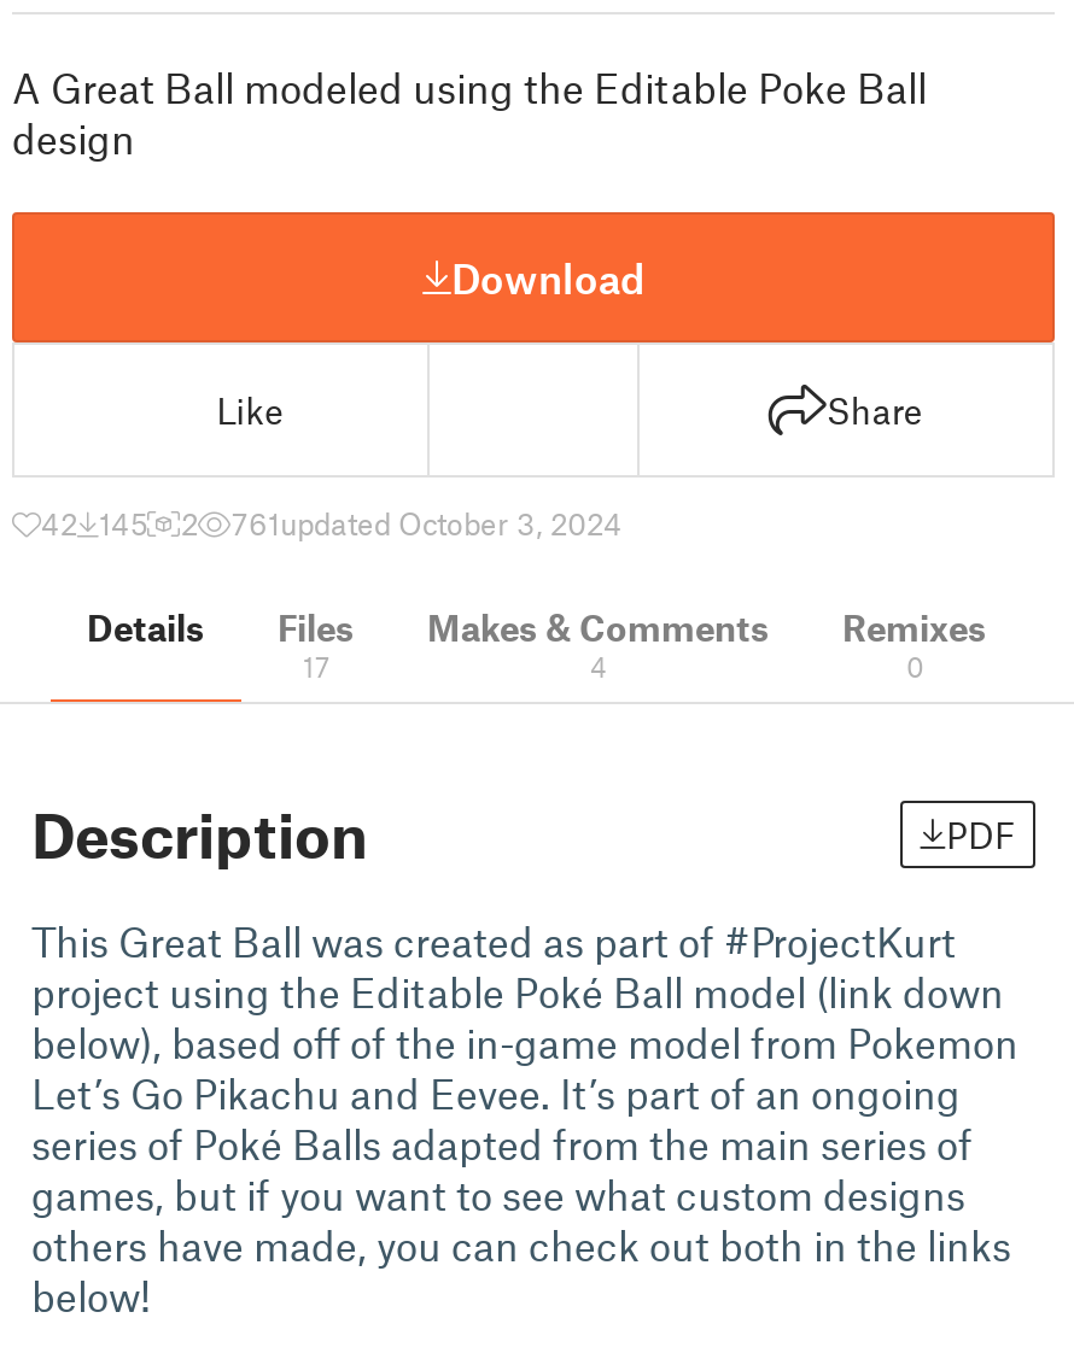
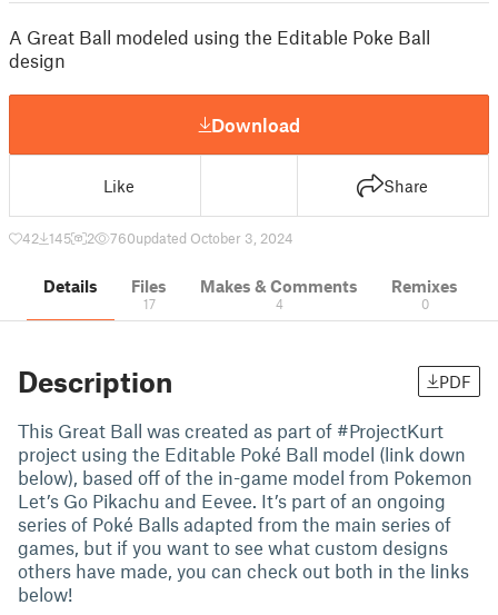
- 761updated October 3, 2024
+ 760updated October 3, 2024
